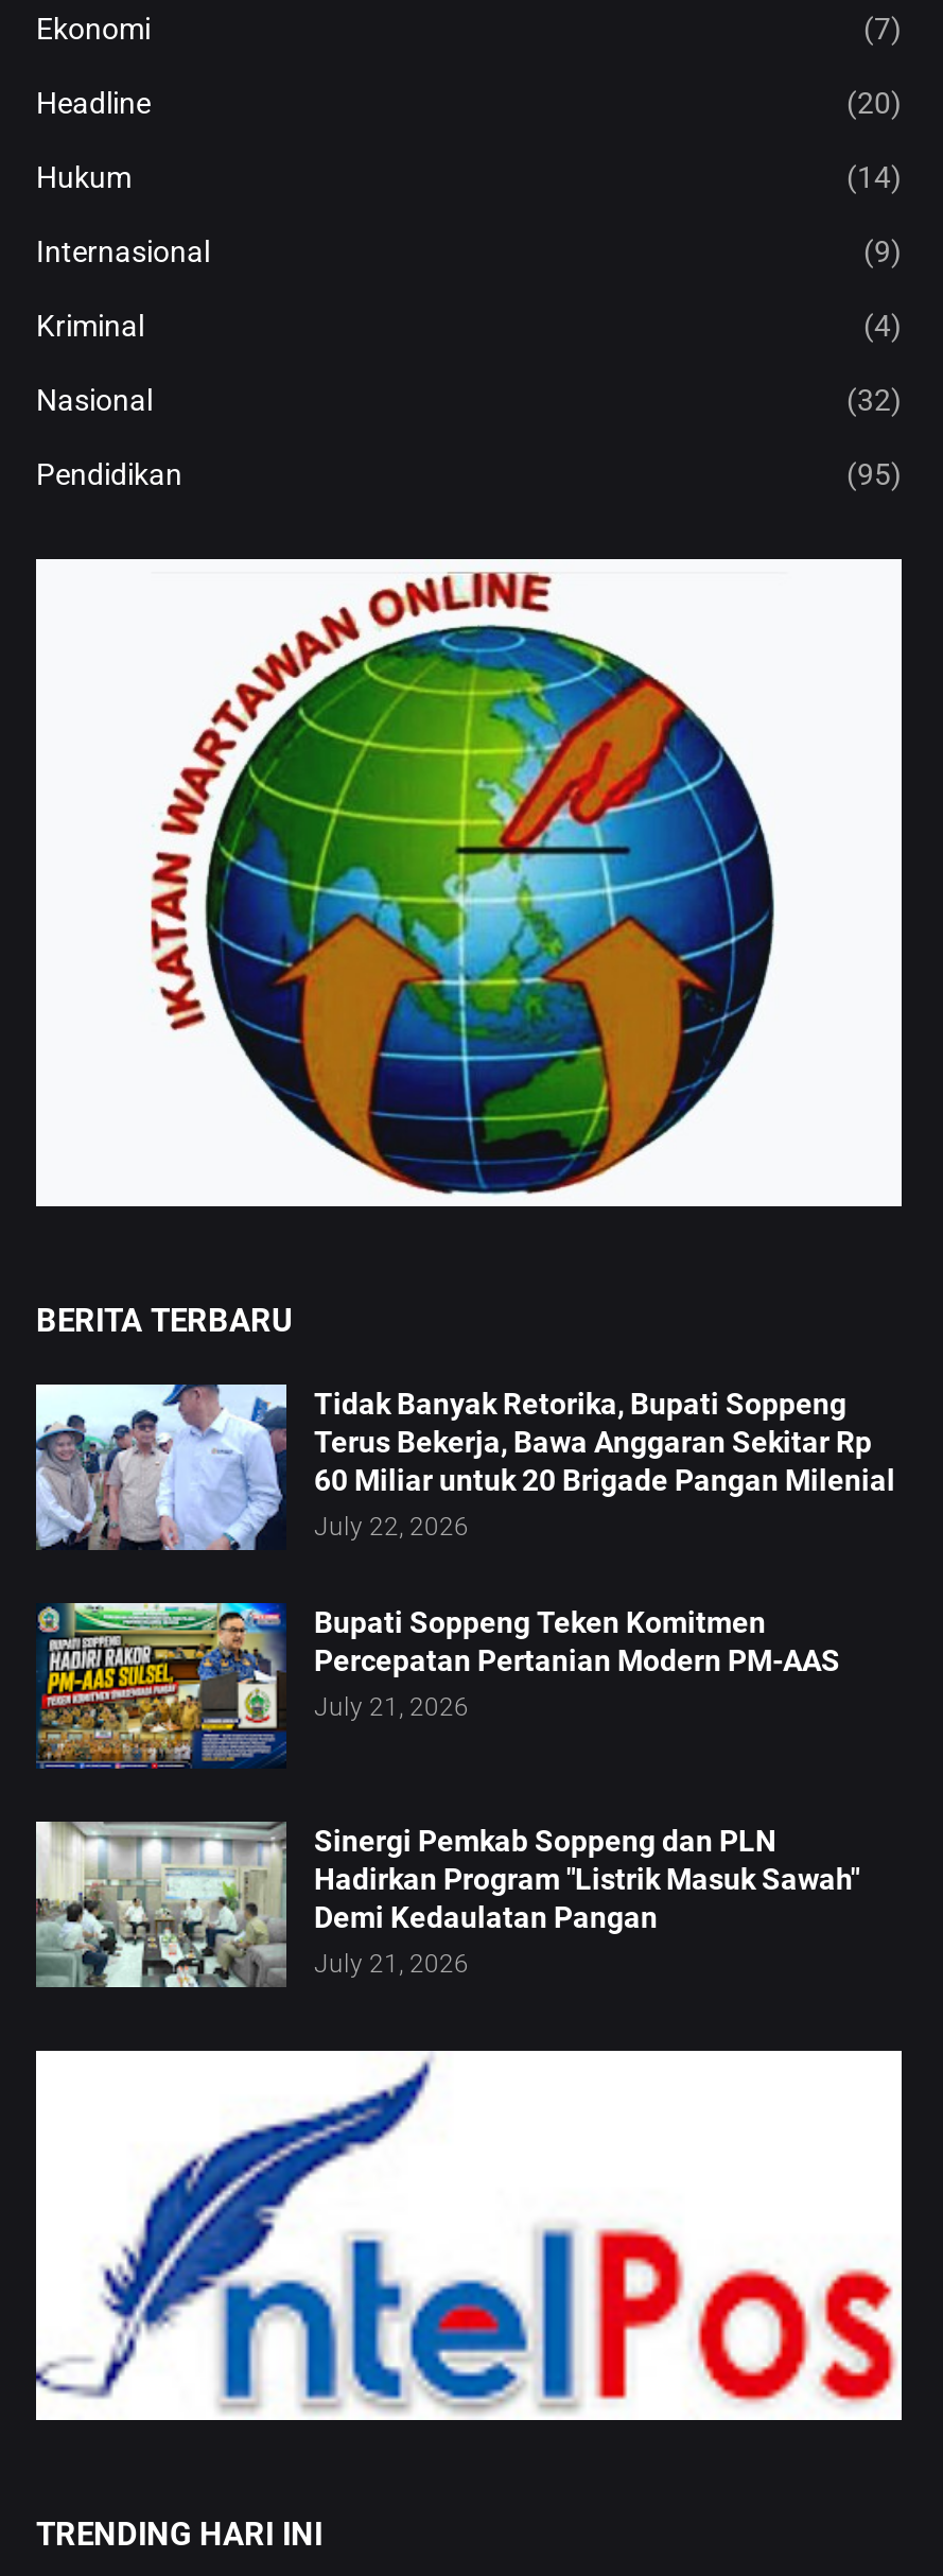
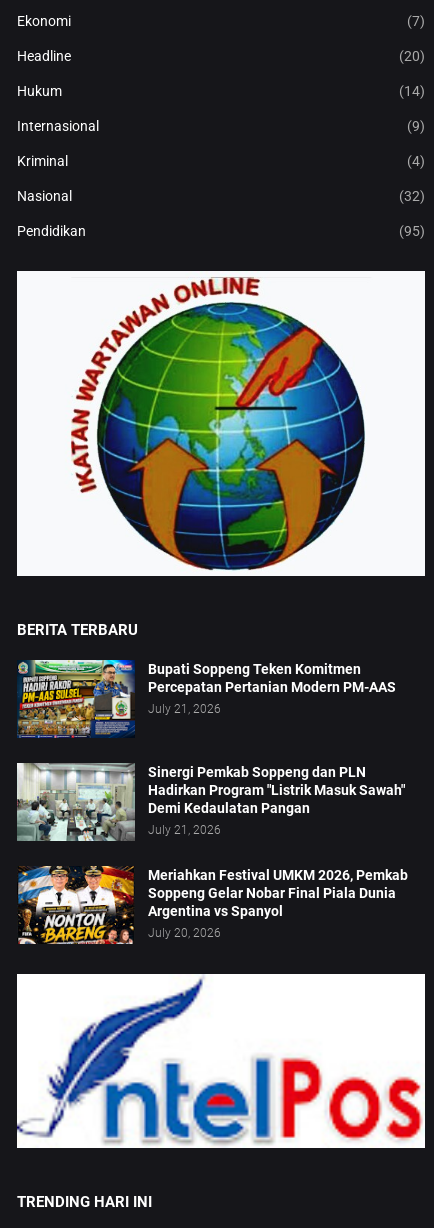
- [image]
- Tidak Banyak Retorika, Bupati Soppeng
- Terus Bekerja, Bawa Anggaran Sekitar Rp
- 60 Miliar untuk 20 Brigade Pangan Milenial
- July 22, 2026

moved up: [image] | Bupati Soppeng Teken Komitmen | Percepatan Pertanian Modern PM-AAS | July 21, 2026 | Sinergi Pemkab Soppeng dan PLN | Hadirkan Program "Listrik Masuk Sawah" | Demi Kedaulatan Pangan | July 21, 2026

+ [image]
+ Meriahkan Festival UMKM 2026, Pemkab
+ Soppeng Gelar Nobar Final Piala Dunia
+ Argentina vs Spanyol
+ July 20, 2026
